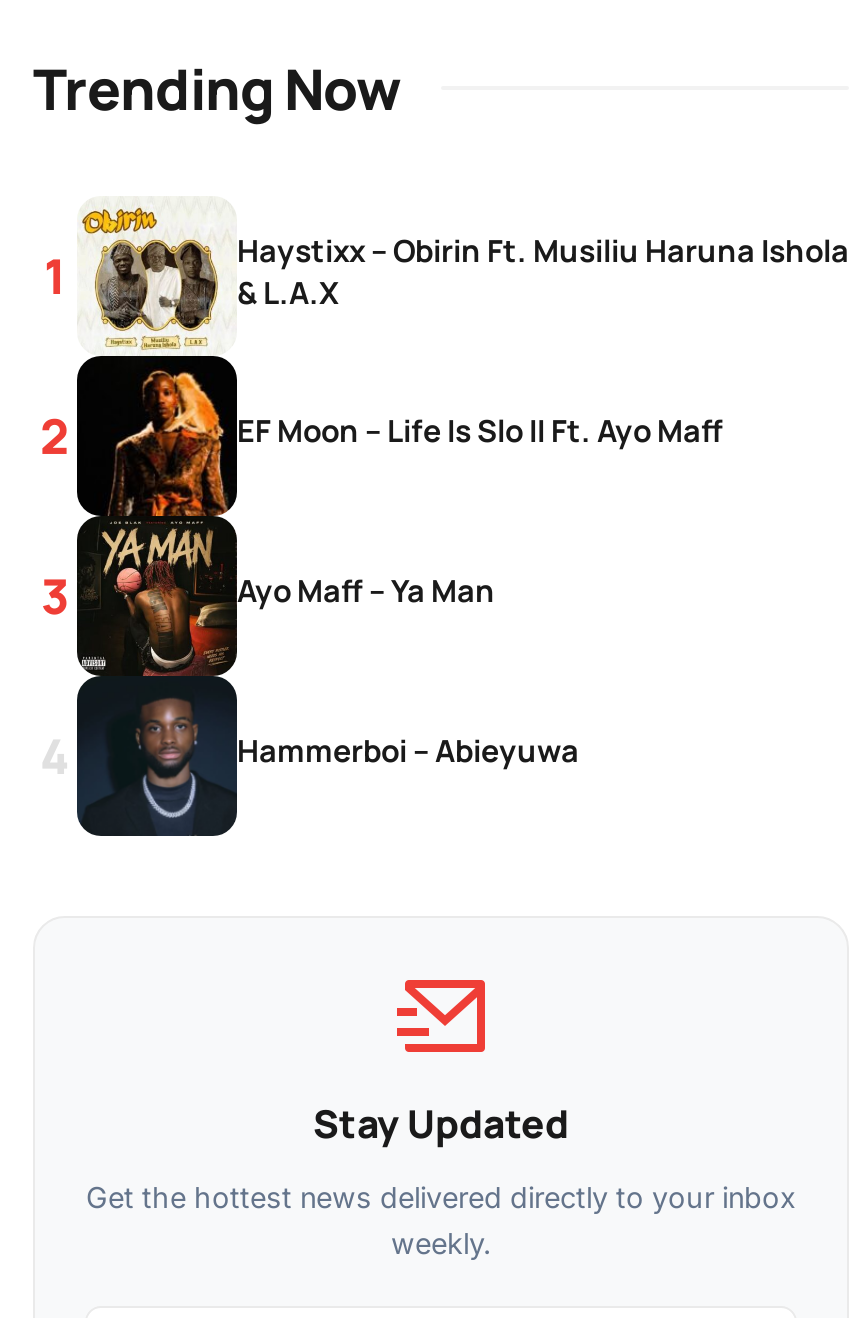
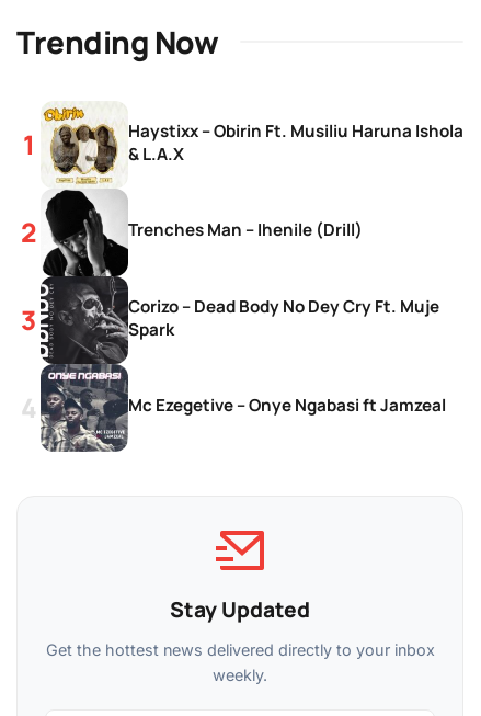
- [image]
- EF Moon – Life Is Slo II Ft. Ayo Maff
+ [image]
+ Trenches Man – Ihenile (Drill)

- Ayo Maff – Ya Man
+ Corizo – Dead Body No Dey Cry Ft. Muje
+ Spark

- Hammerboi – Abieyuwa
+ Mc Ezegetive – Onye Ngabasi ft Jamzeal
